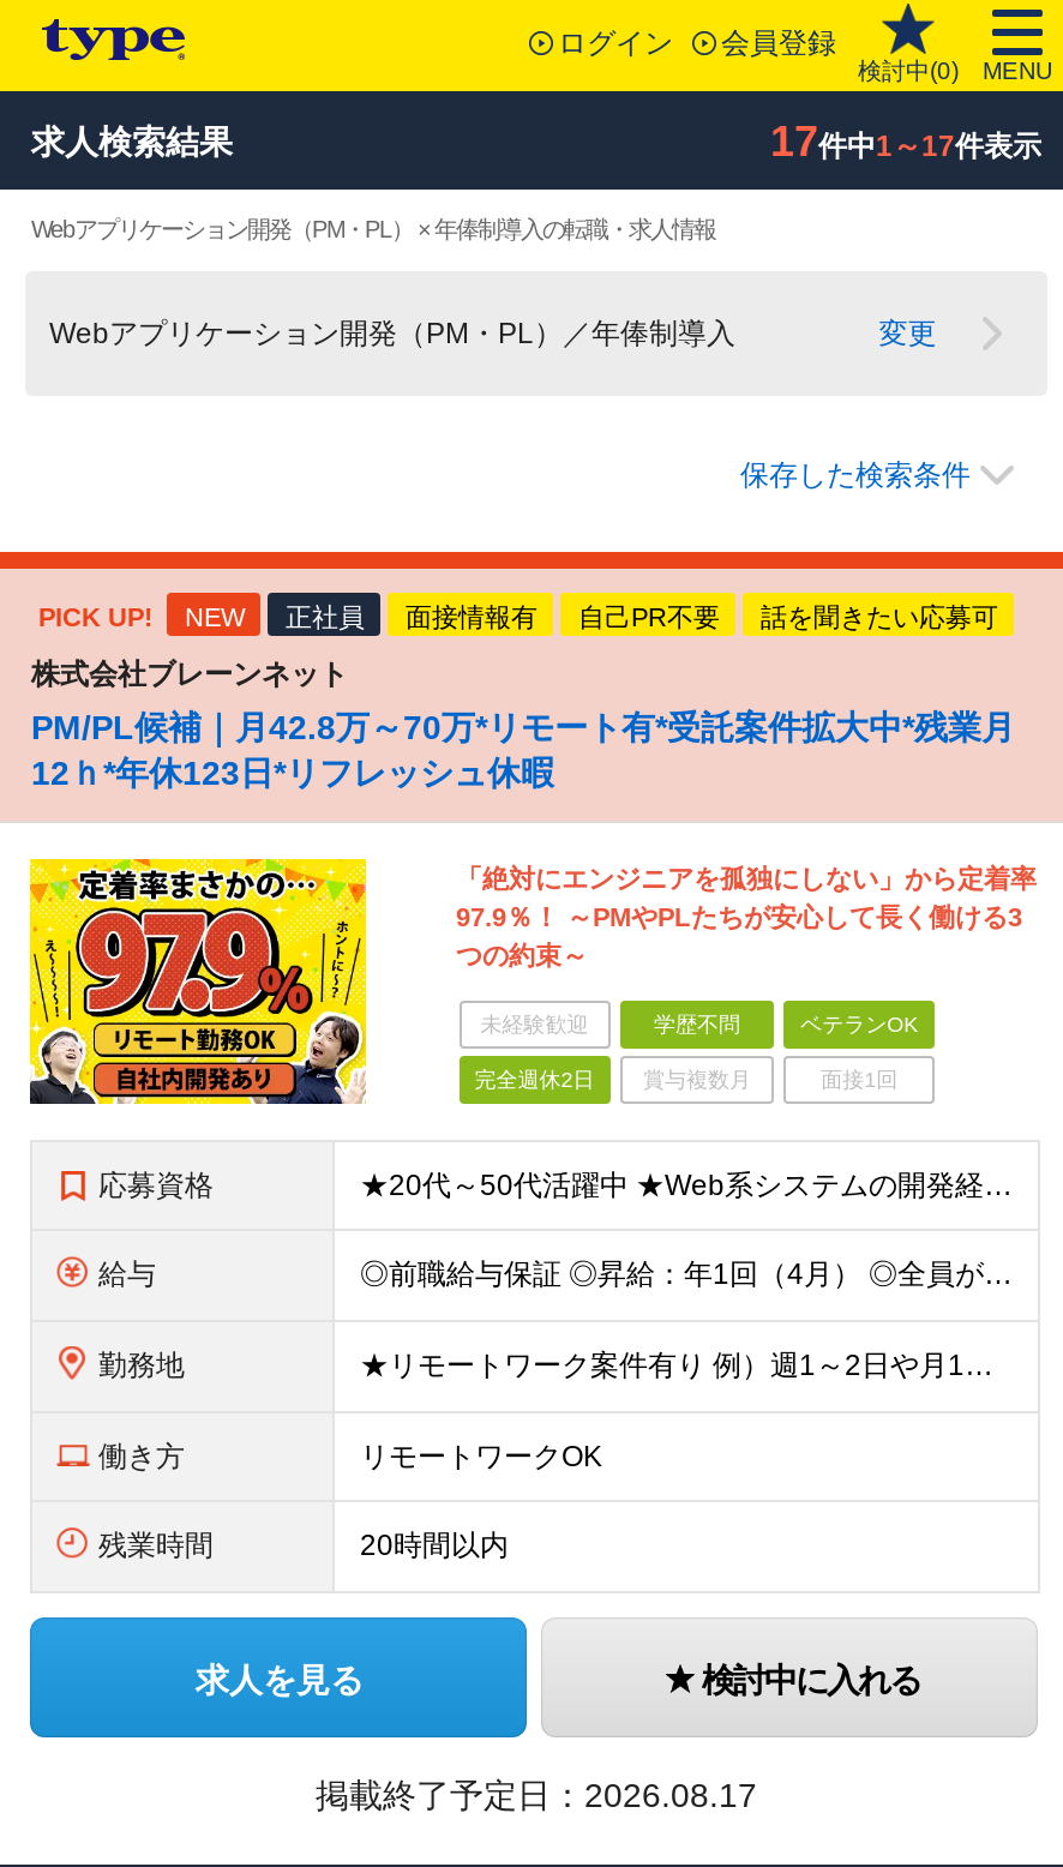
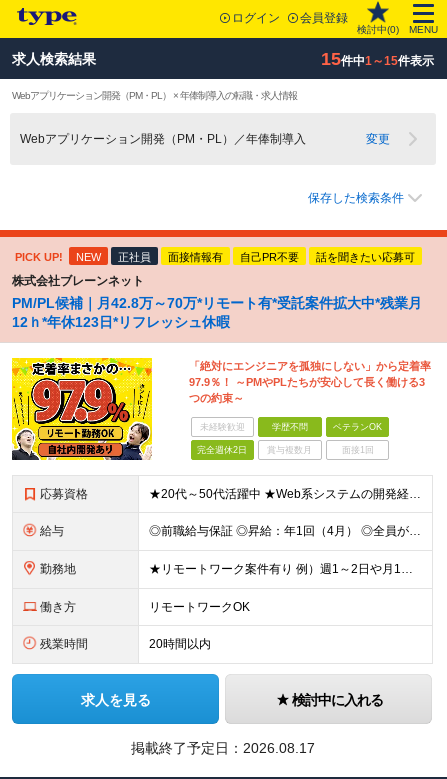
- 17件中1～17件表示
+ 15件中1～15件表示
